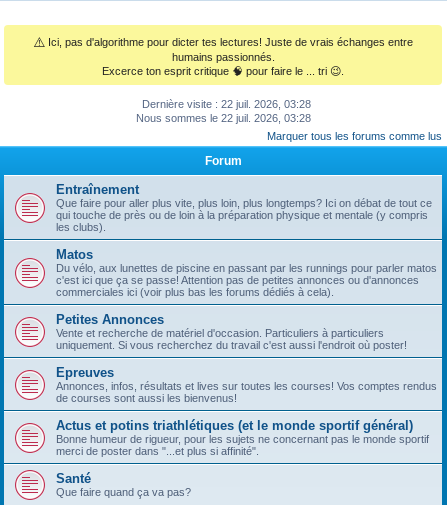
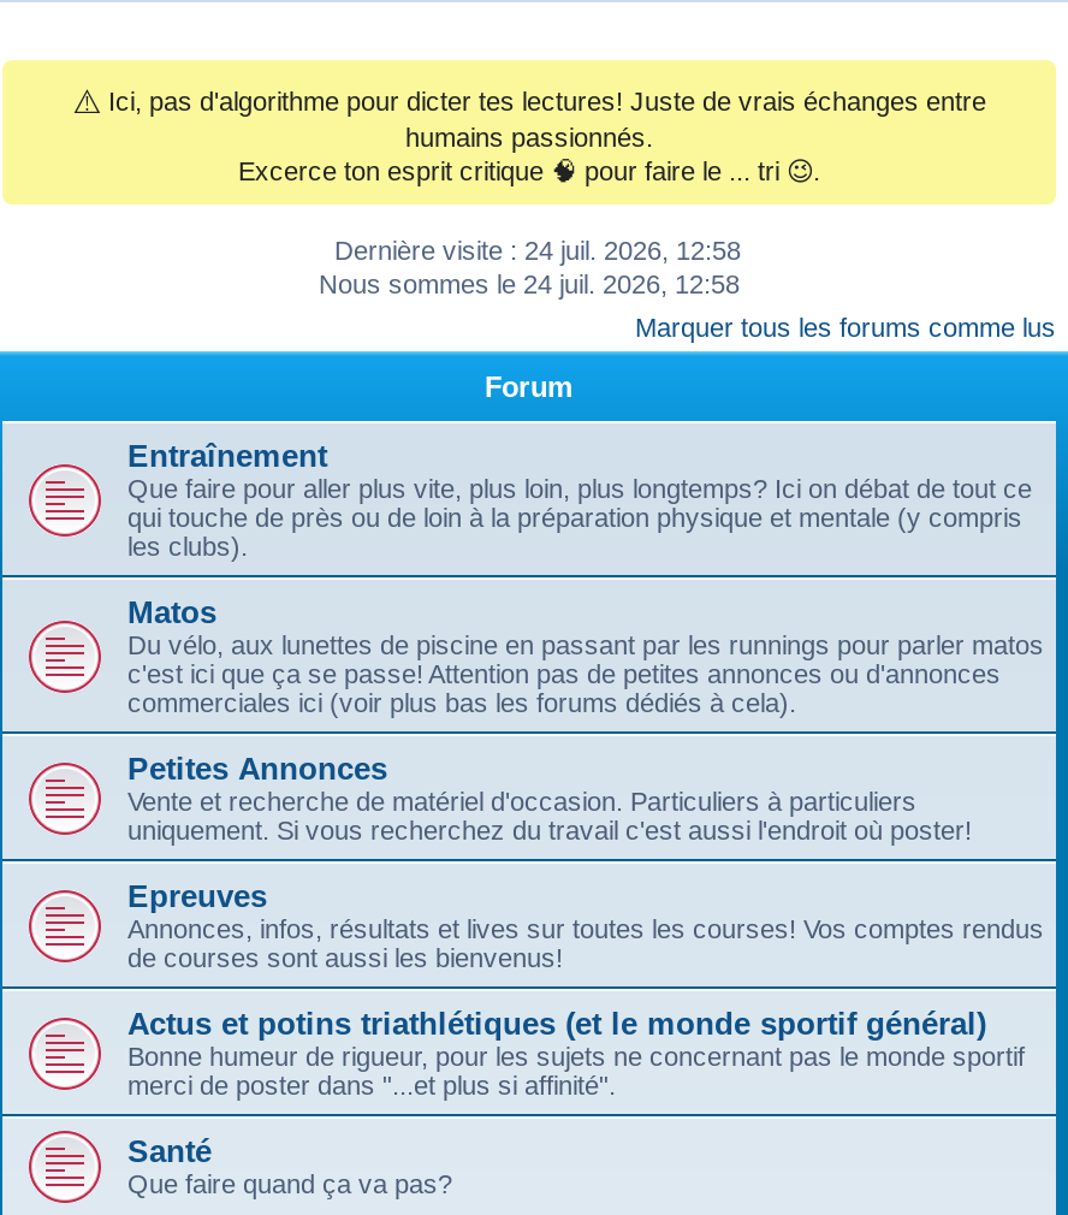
- Dernière visite : 22 juil. 2026, 03:28
+ Dernière visite : 24 juil. 2026, 12:58

- Nous sommes le 22 juil. 2026, 03:28
+ Nous sommes le 24 juil. 2026, 12:58
